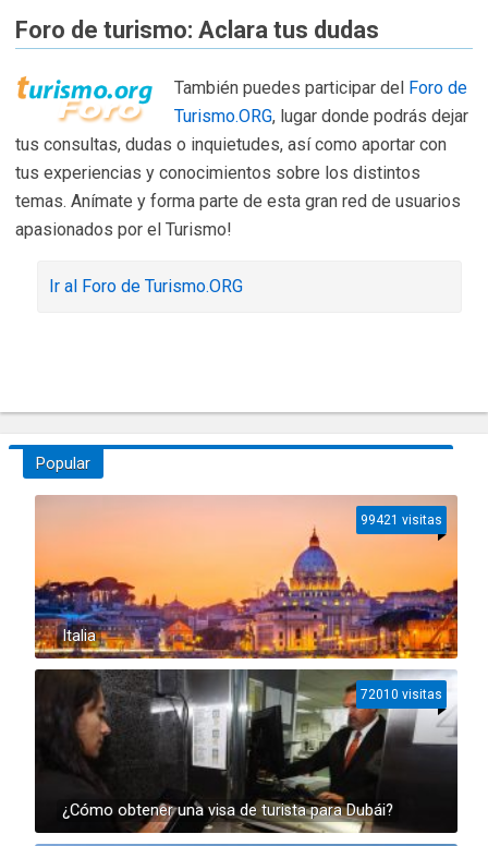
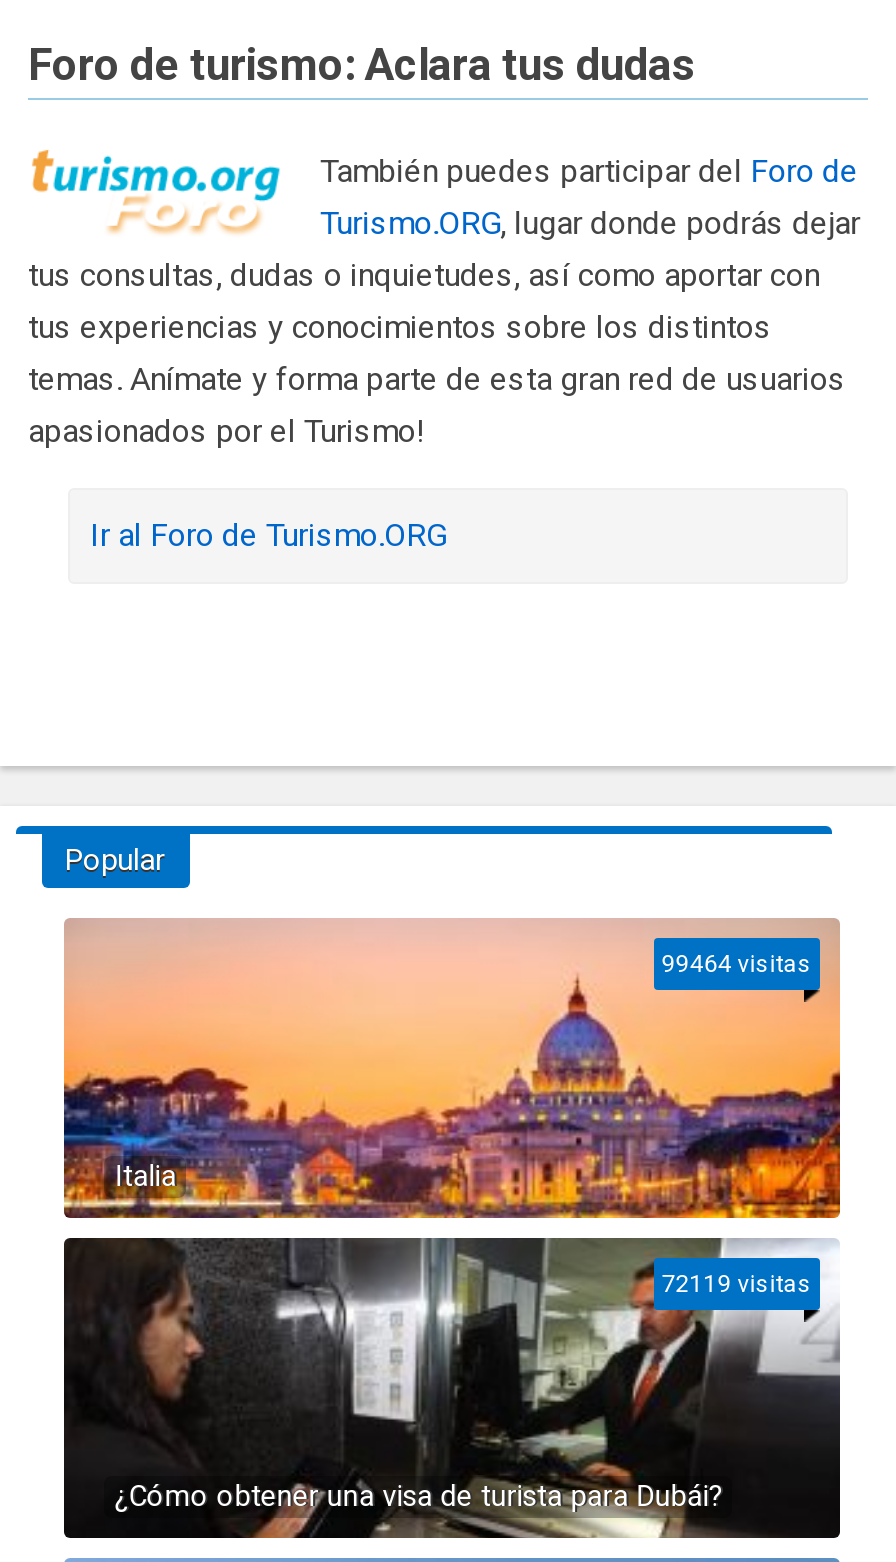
- 99421 visitas
+ 99464 visitas

- 72010 visitas
+ 72119 visitas
